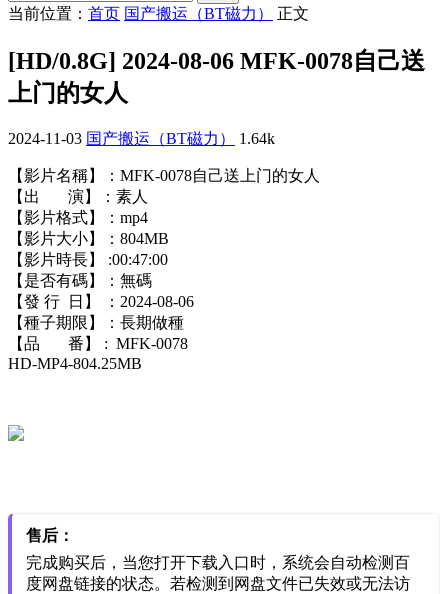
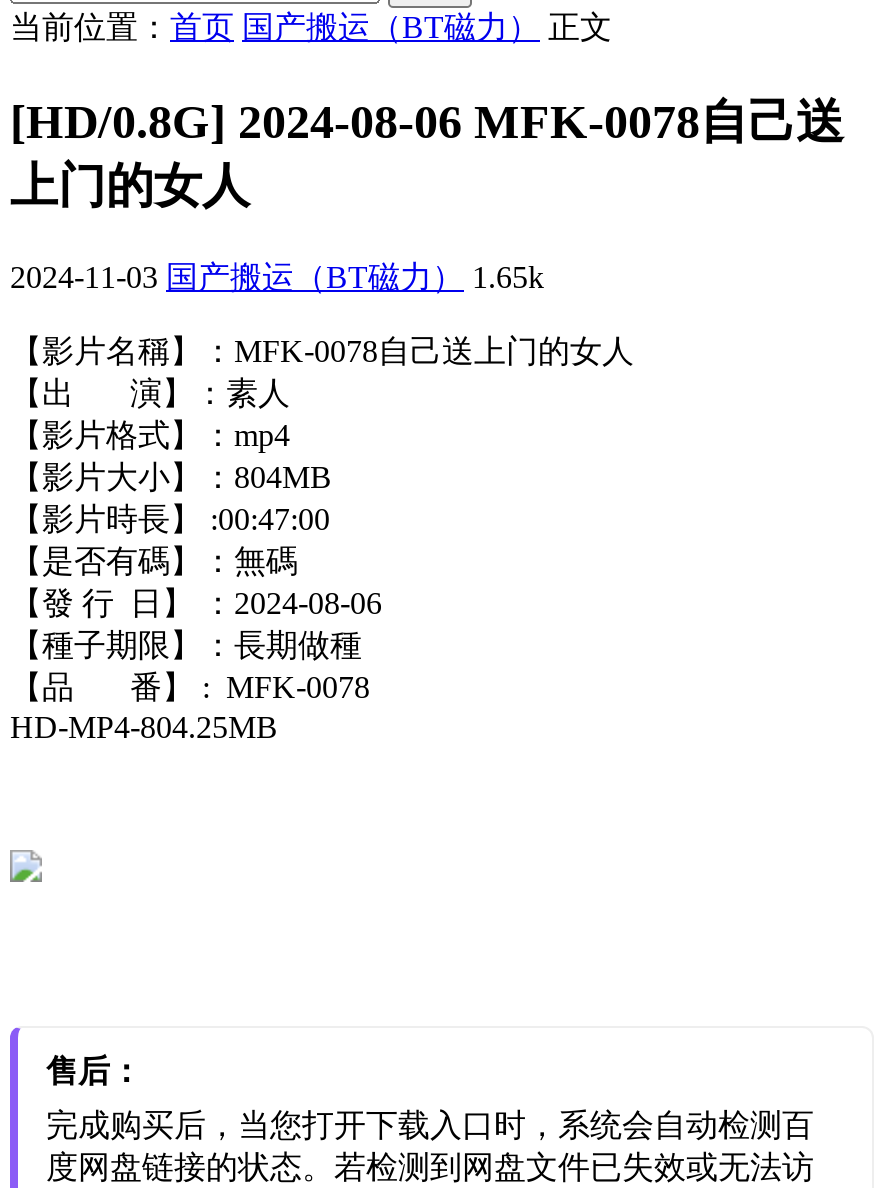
- 2024-11-03 国产搬运（BT磁力） 1.64k
+ 2024-11-03 国产搬运（BT磁力） 1.65k
